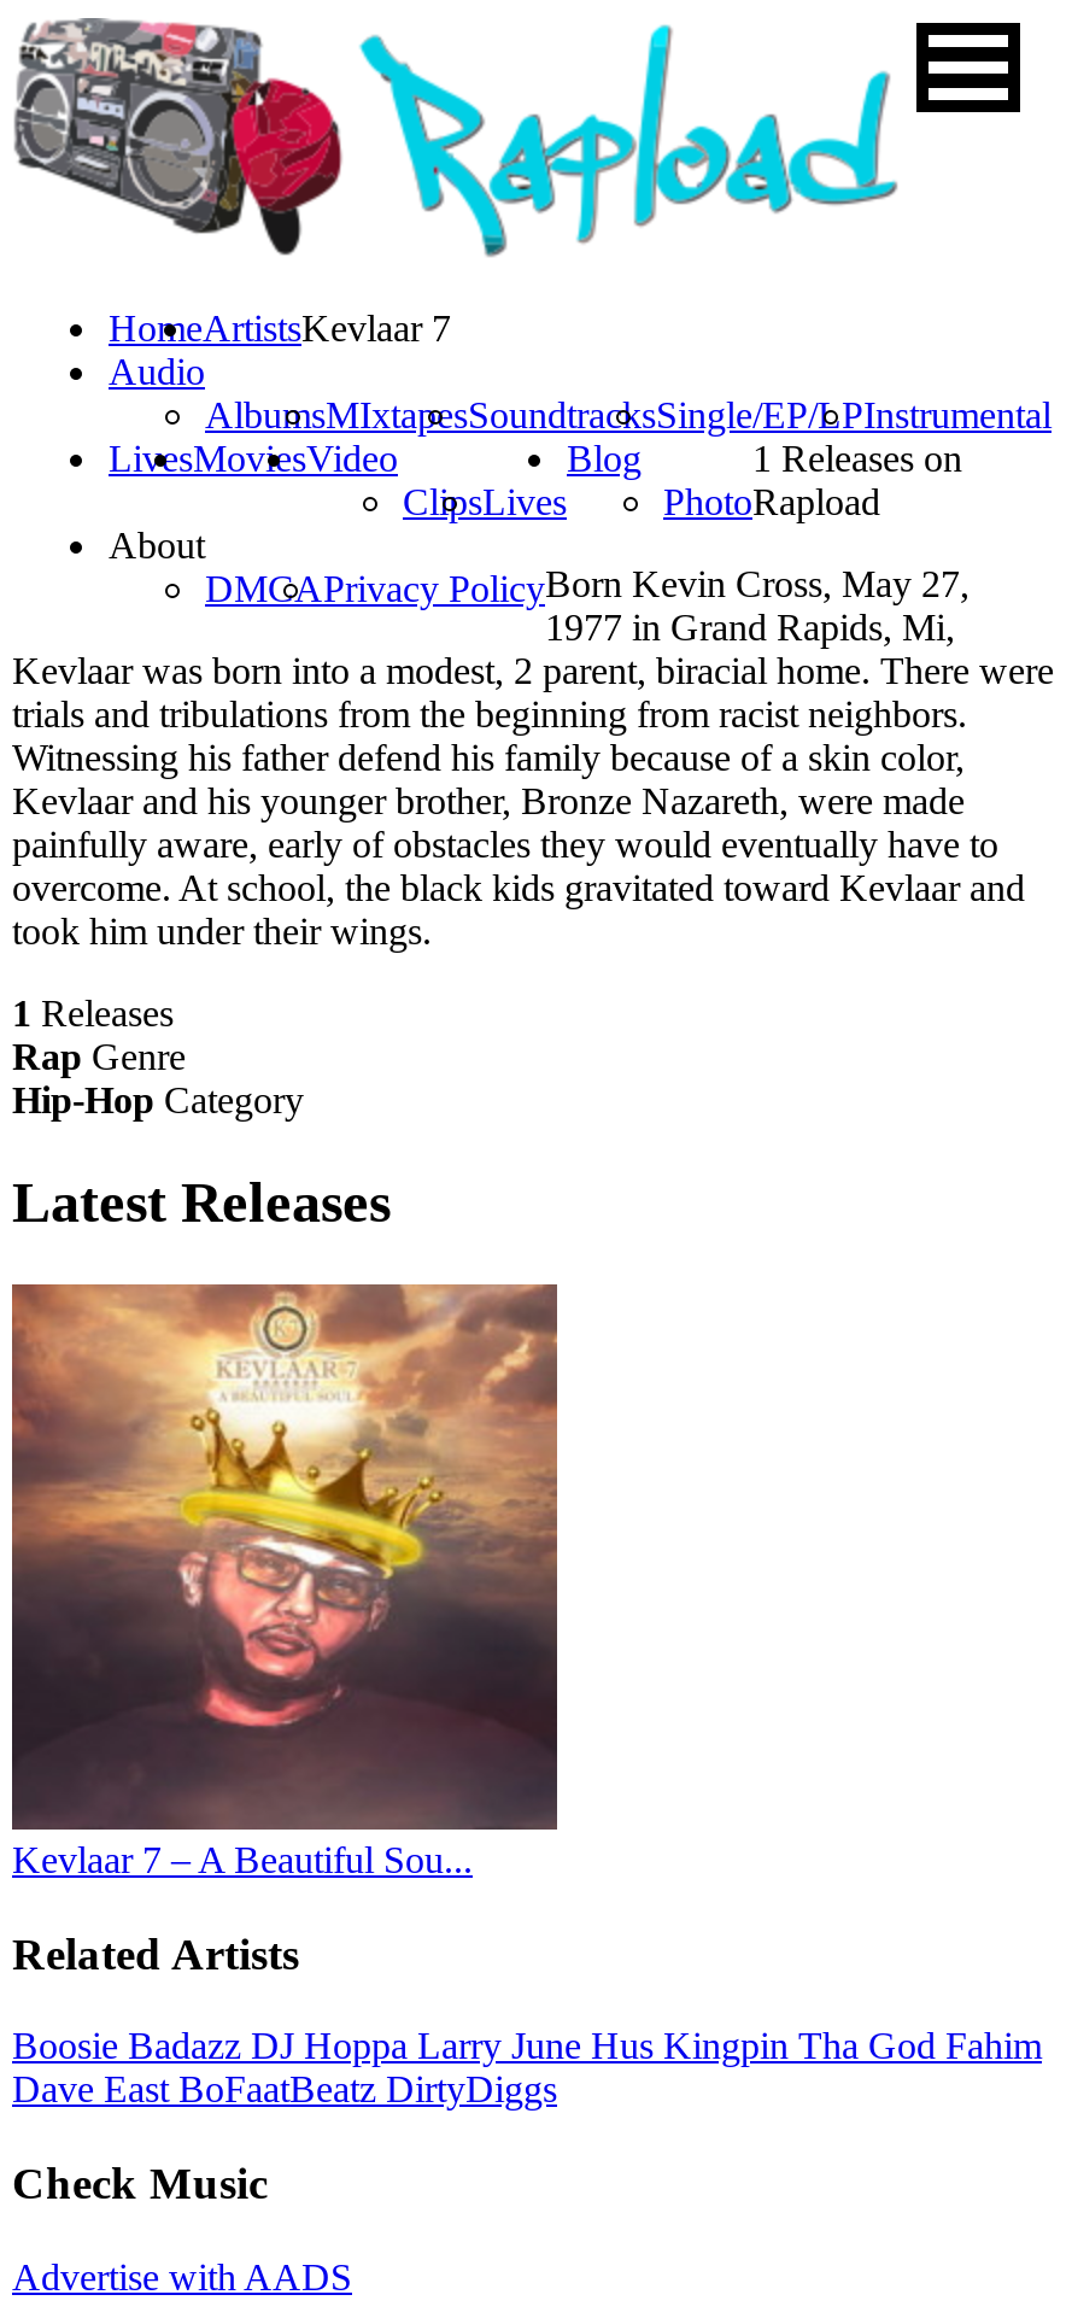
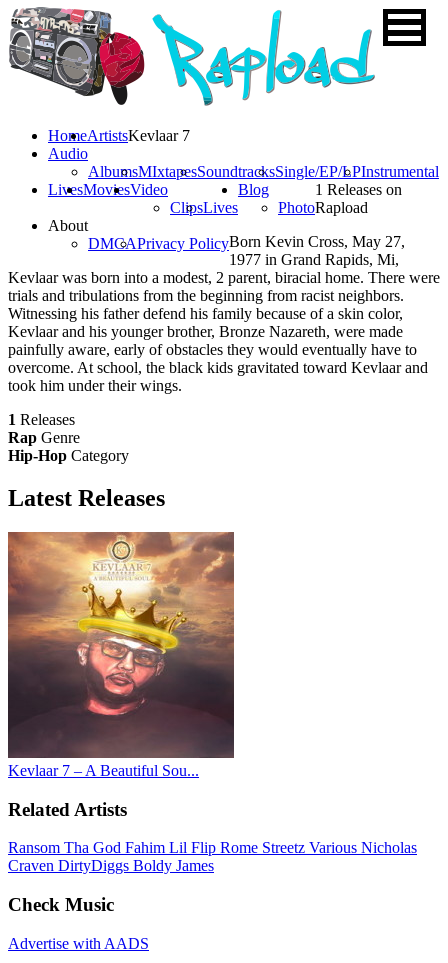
- Boosie Badazz DJ Hoppa Larry June Hus Kingpin Tha God Fahim
- Dave East BoFaatBeatzDirtyDiggs
+ Ransom Tha God Fahim Lil Flip Rome Streetz Various Nicholas
+ Craven DirtyDiggs Boldy James
